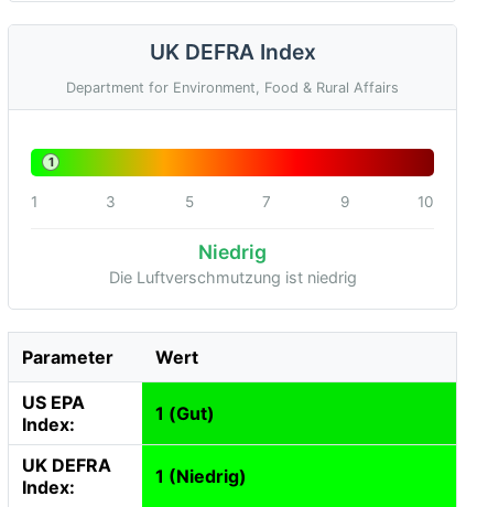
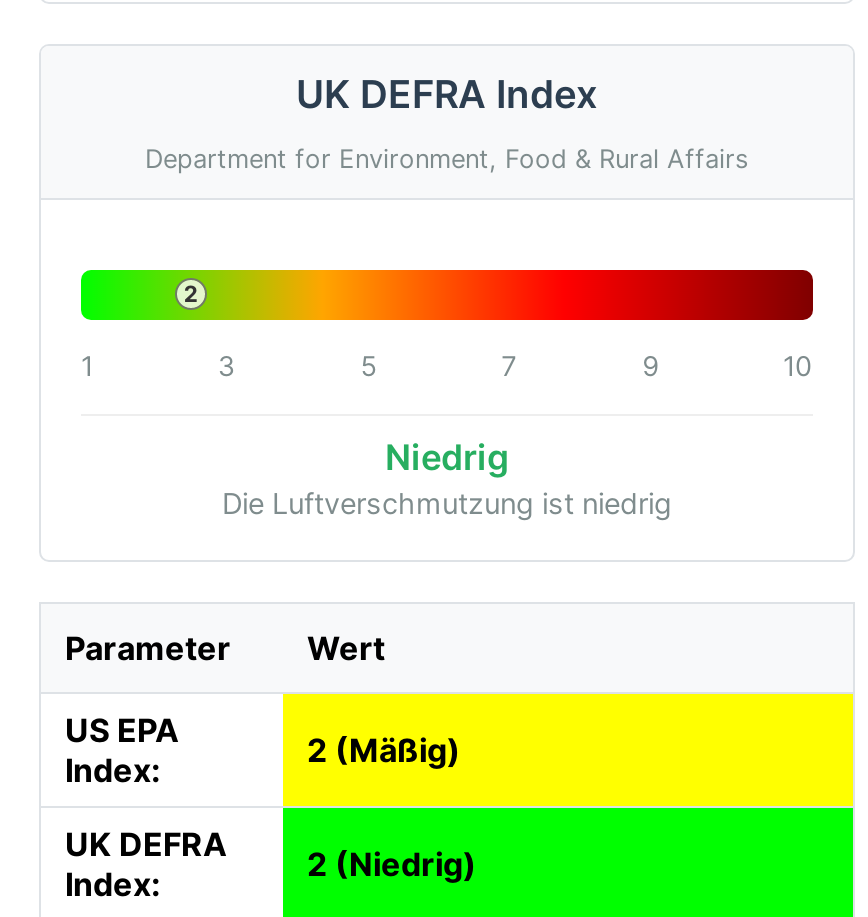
- 1
+ 2

- 1 (Gut)
+ 2 (Mäßig)

- UK DEFRA 1 (Niedrig)
+ UK DEFRA 2 (Niedrig)
